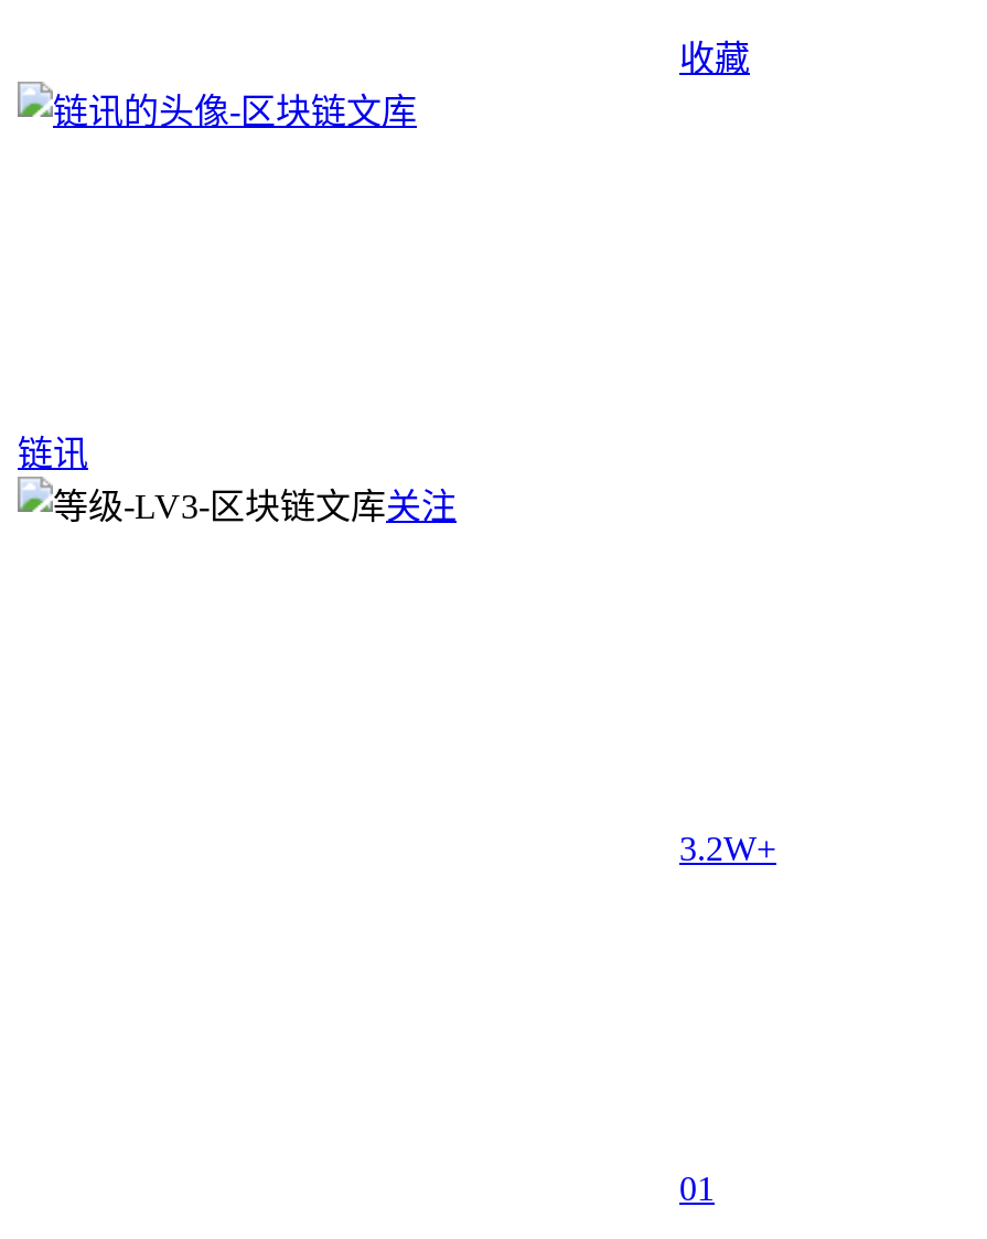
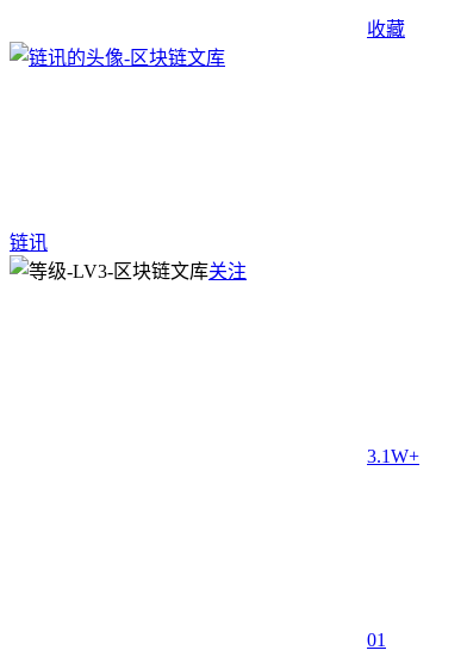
- 3.2W+
+ 3.1W+
